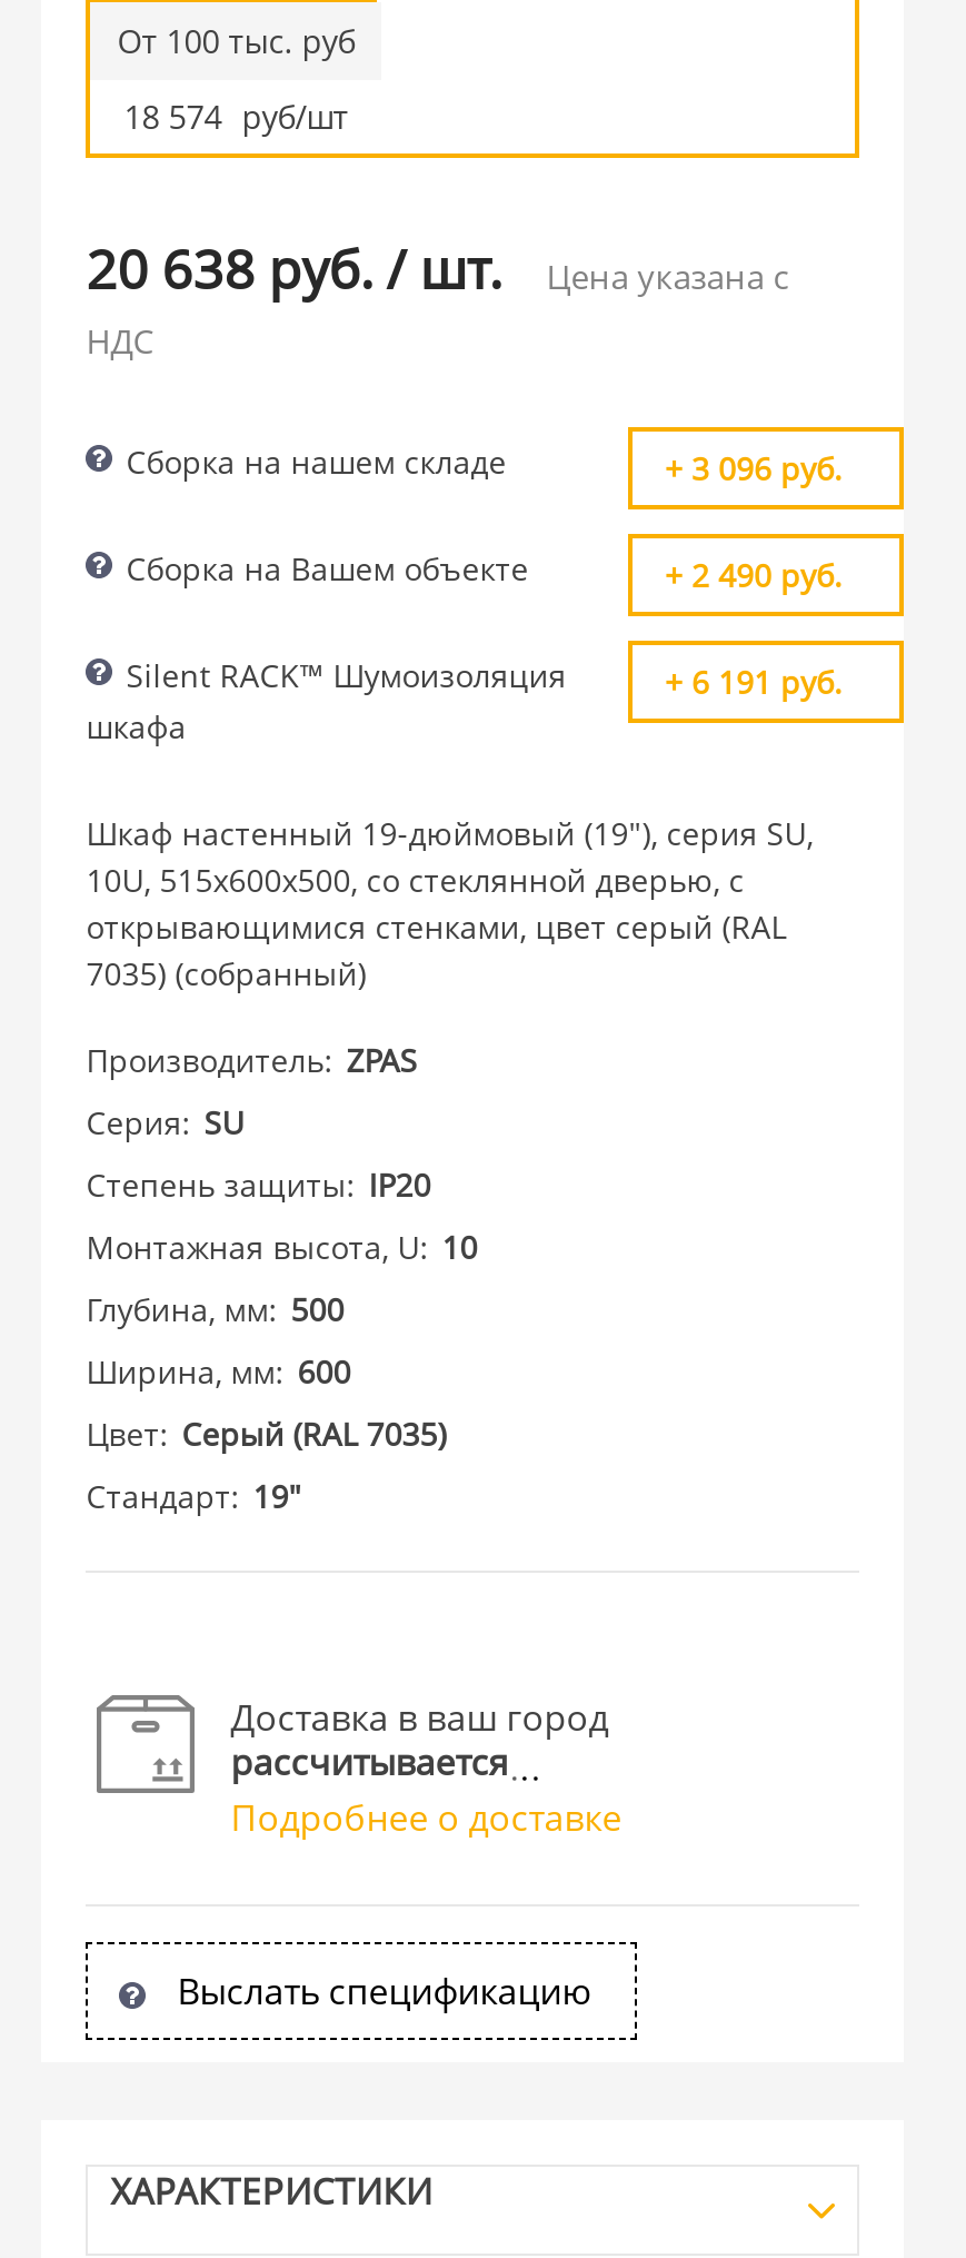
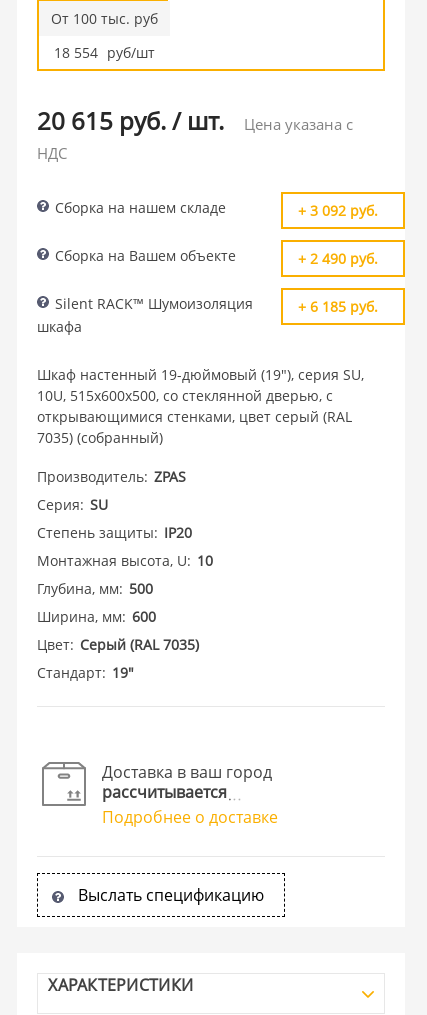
- 18 574 руб/шт
+ 18 554 руб/шт

- 20 638 руб. / шт. Цена указана с
+ 20 615 руб. / шт. Цена указана с

- + 3 096 руб.
+ + 3 092 руб.

- + 6 191 руб.
+ + 6 185 руб.
